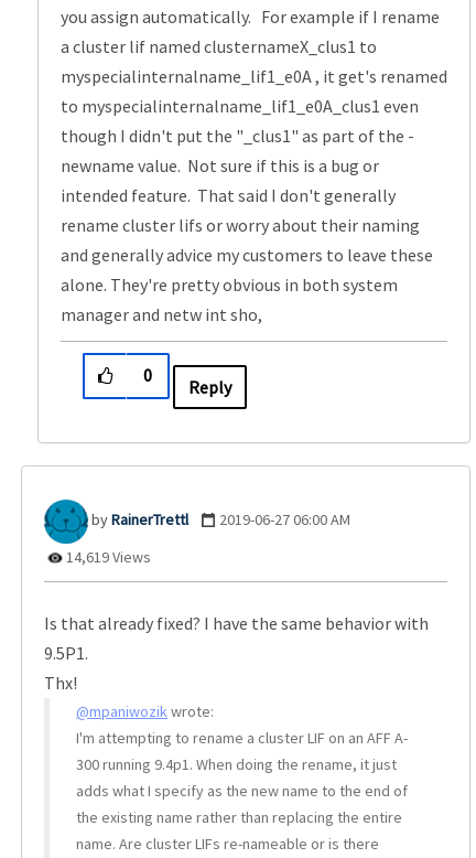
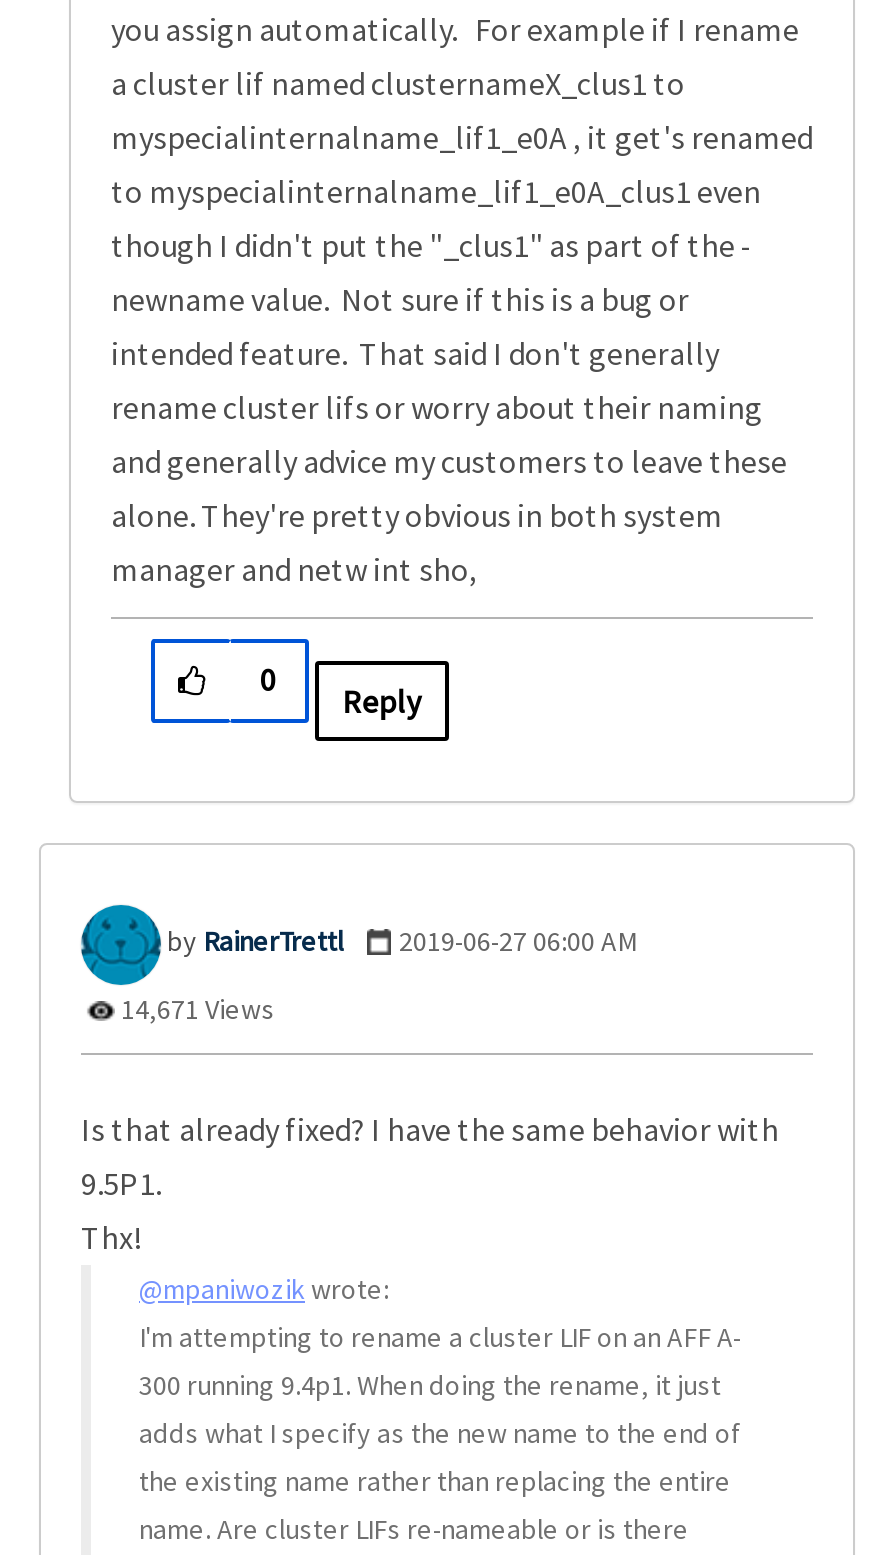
- 14,619 Views
+ 14,671 Views
